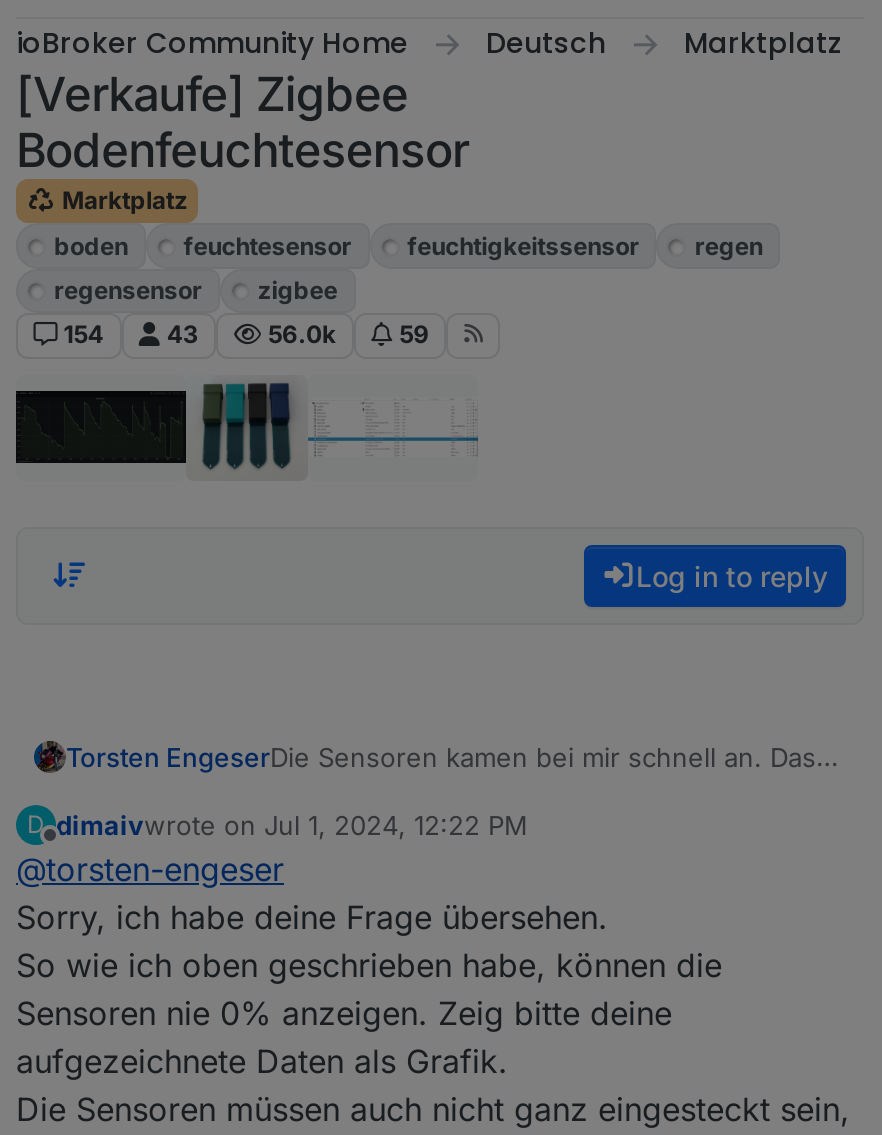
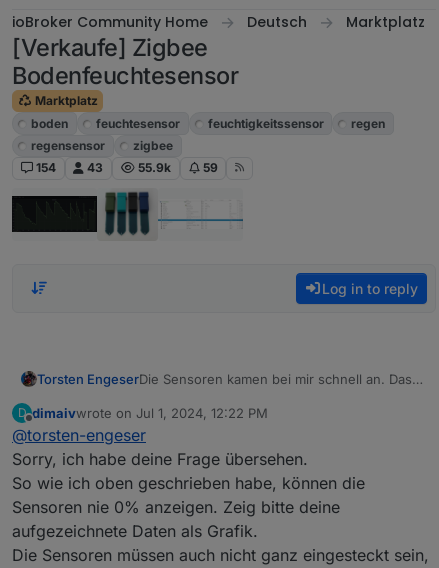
- 56.0k
+ 55.9k
